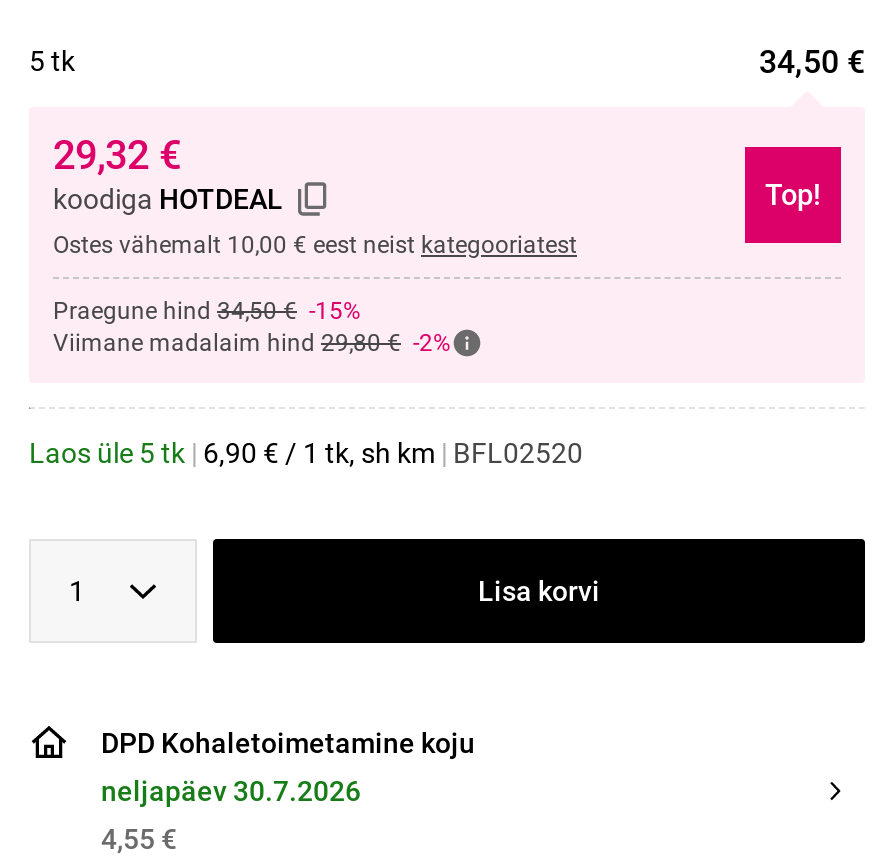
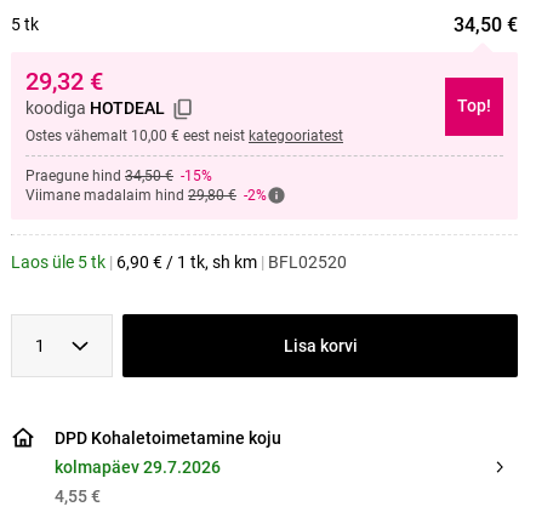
- neljapäev 30.7.2026
+ kolmapäev 29.7.2026
